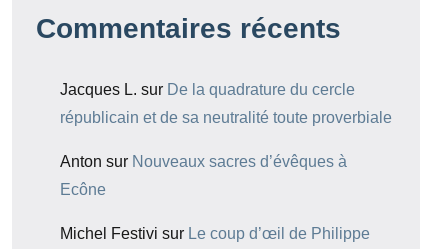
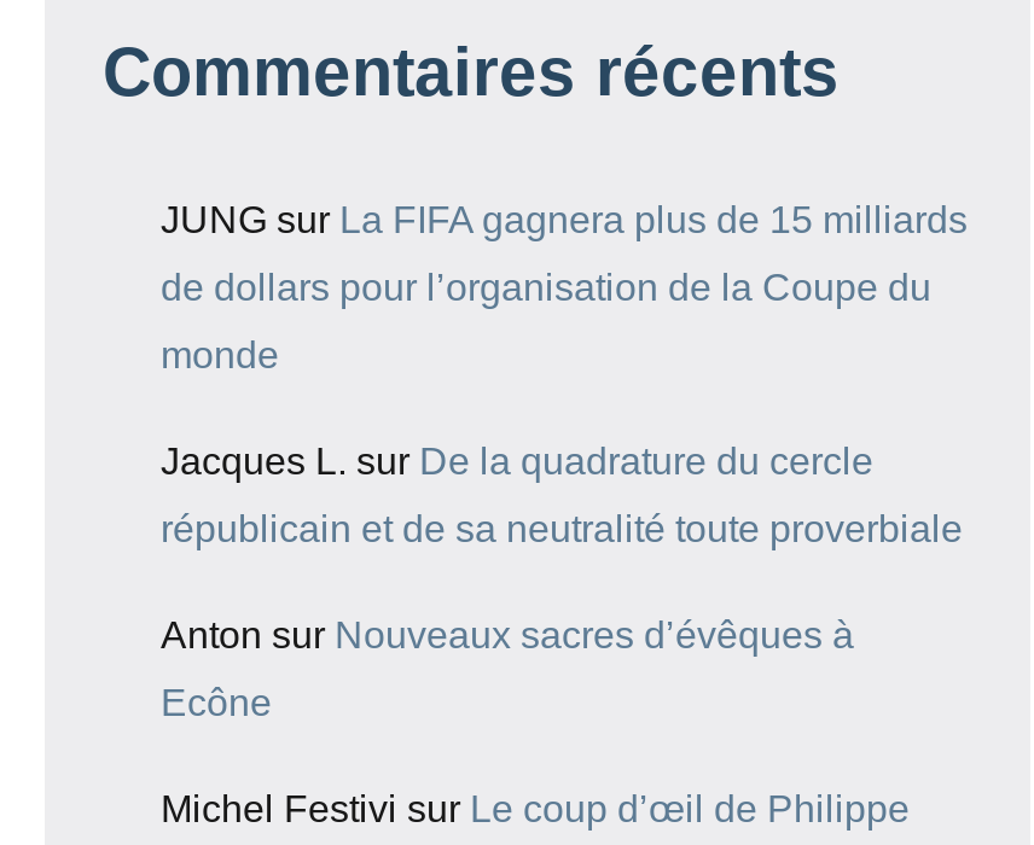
+ JUNG sur La FIFA gagnera plus de 15 milliards
+ de dollars pour l’organisation de la Coupe du
+ monde
